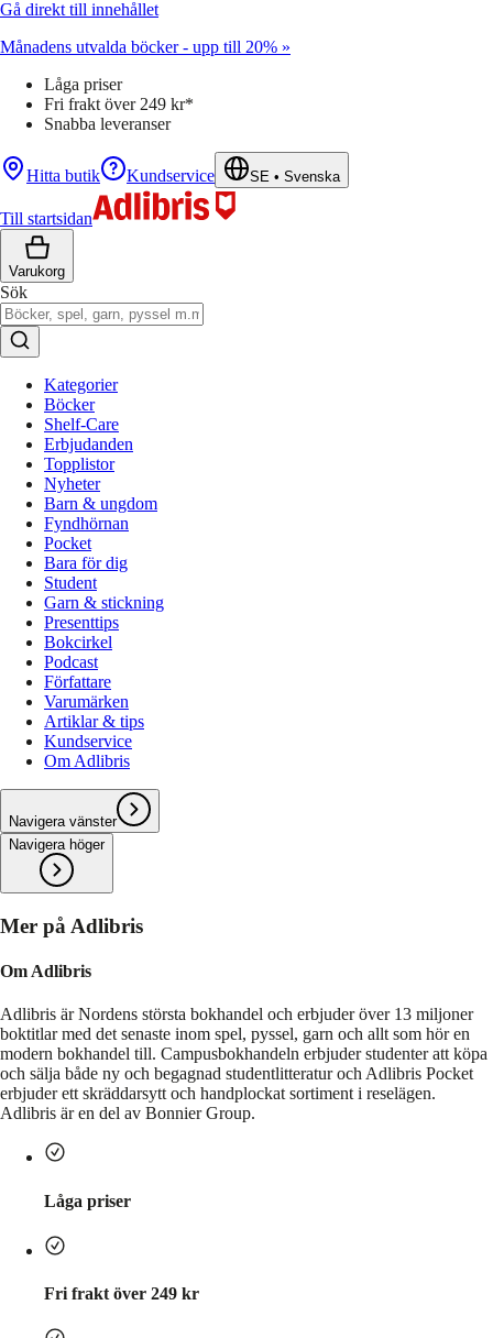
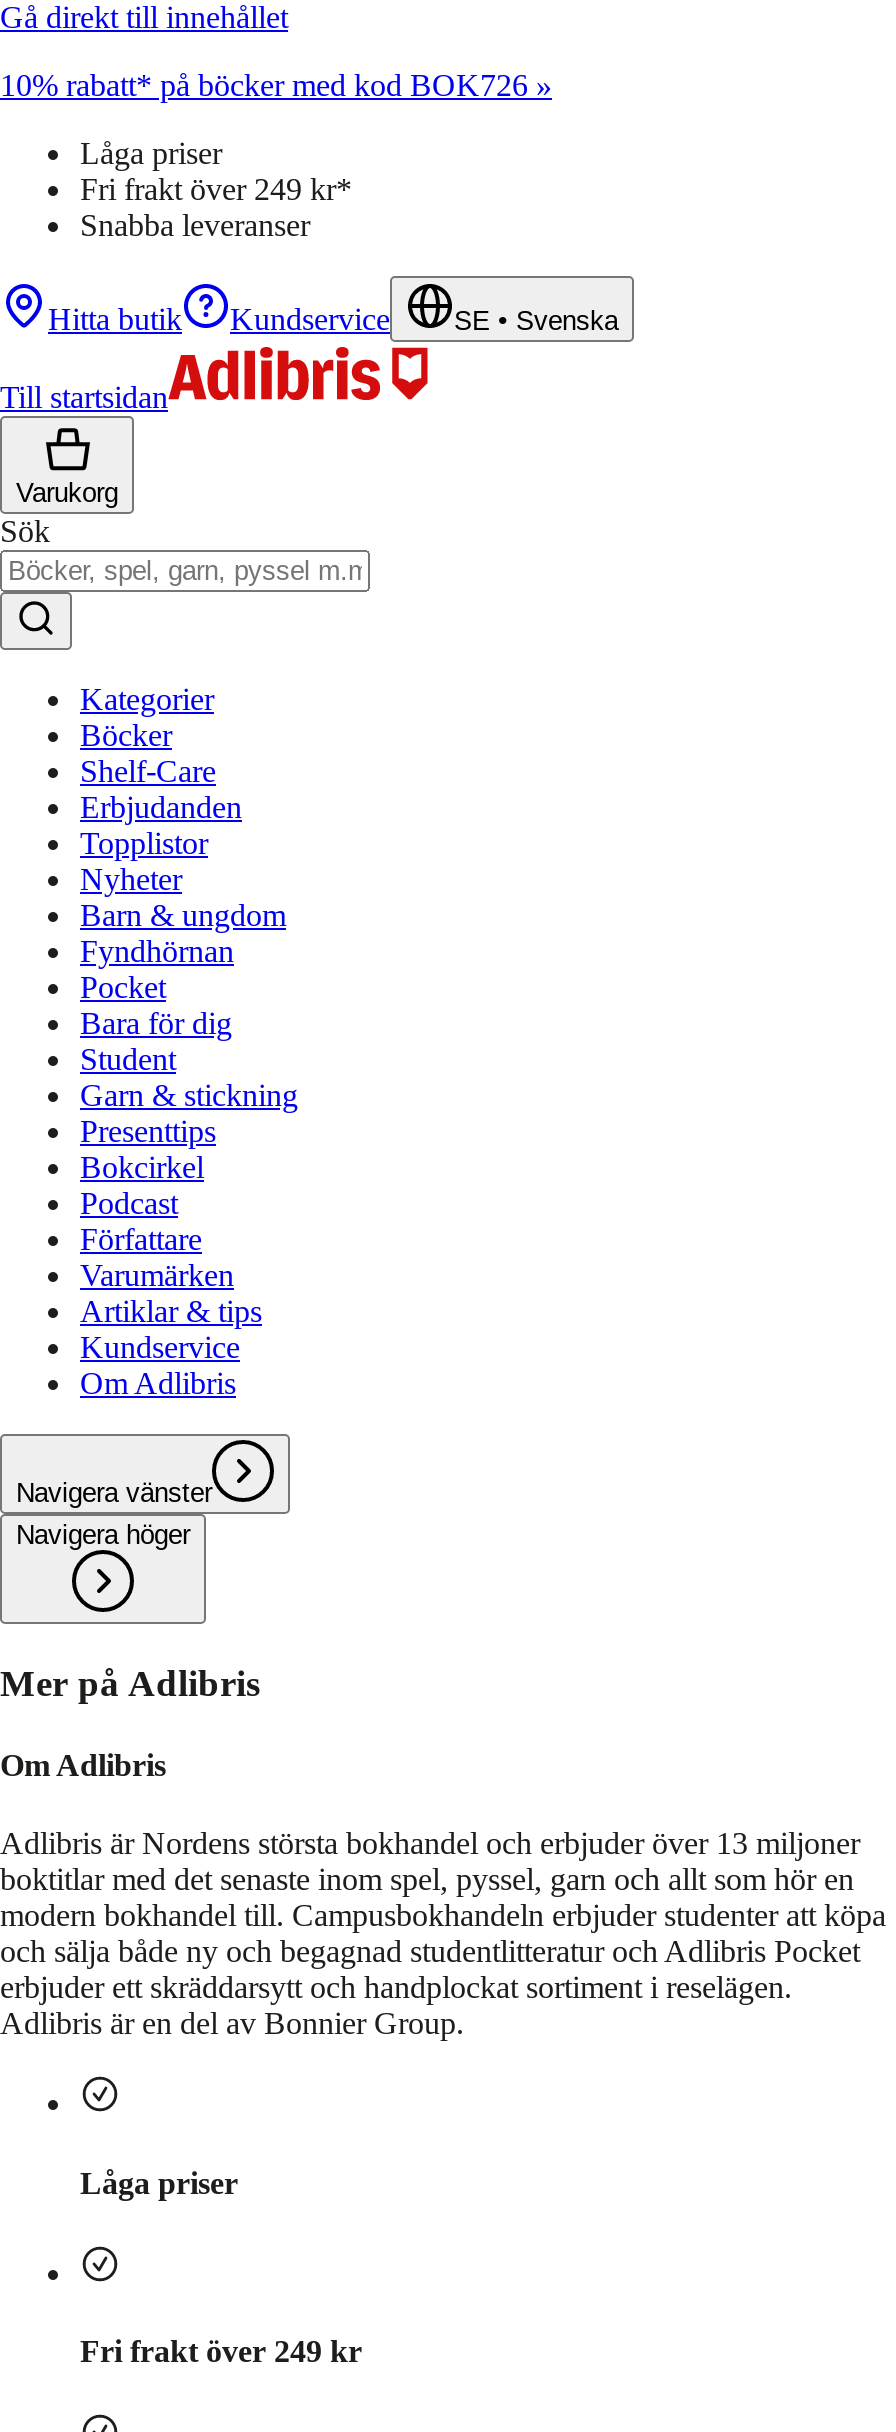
- Månadens utvalda böcker - upp till 20% »
+ 10% rabatt* på böcker med kod BOK726 »
